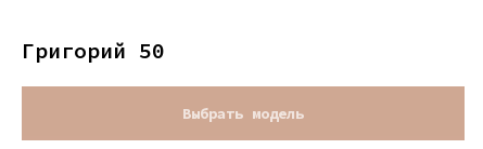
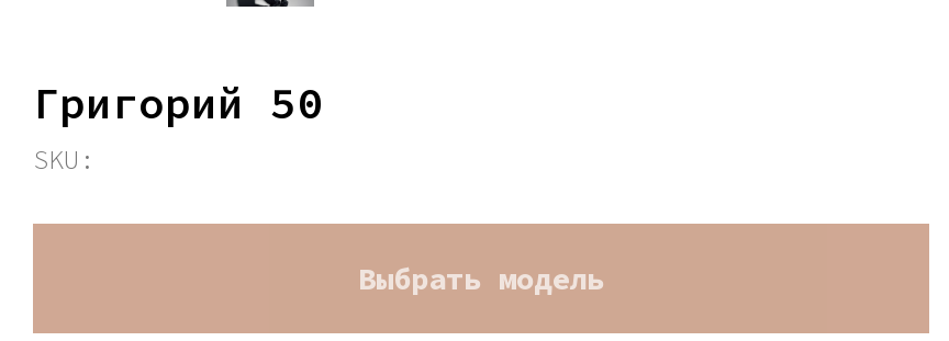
+ SKU:
